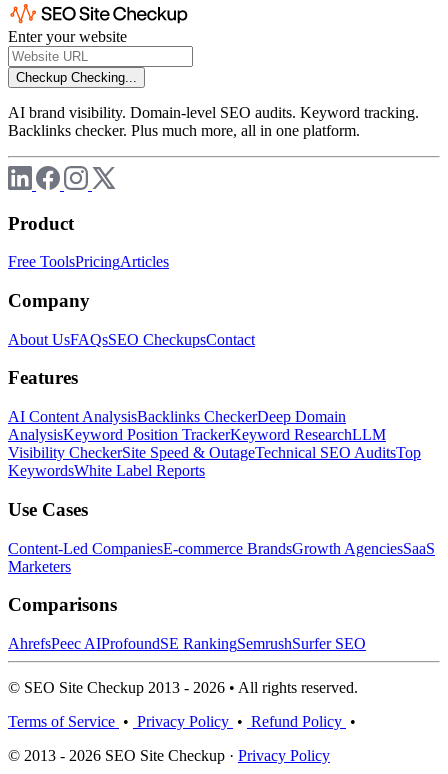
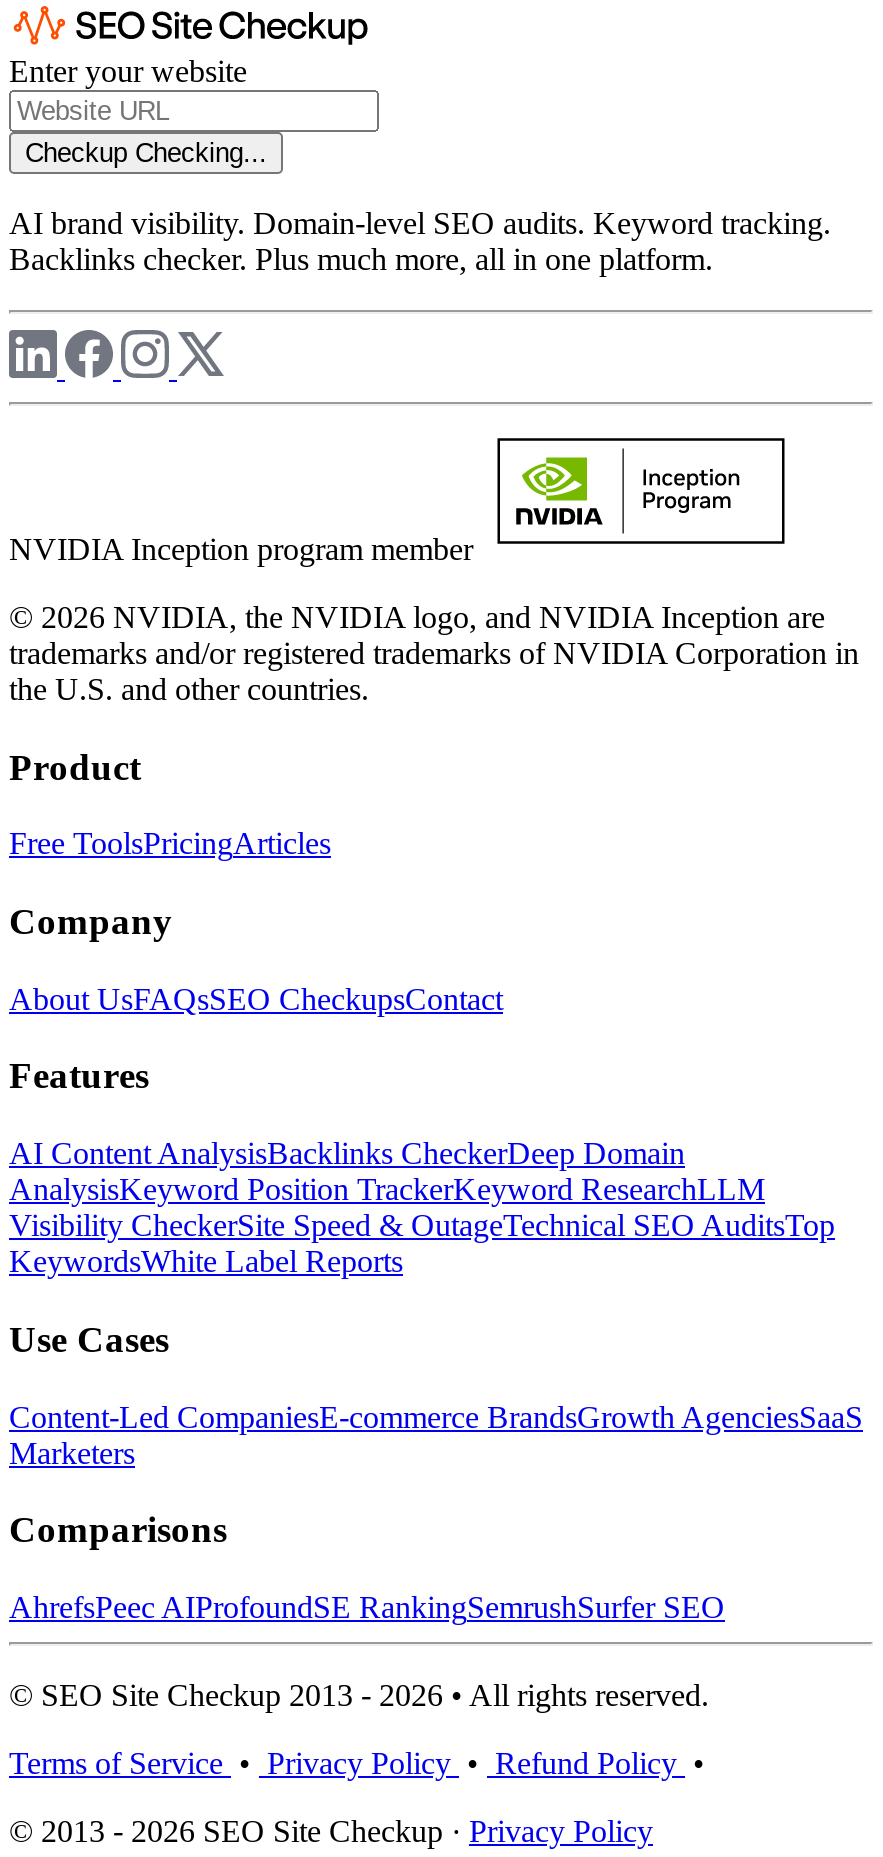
+ [image]
+ NVIDIA Inception program member
+ © 2026 NVIDIA, the NVIDIA logo, and NVIDIA Inception are
+ trademarks and/or registered trademarks of NVIDIA Corporation in
+ the U.S. and other countries.
